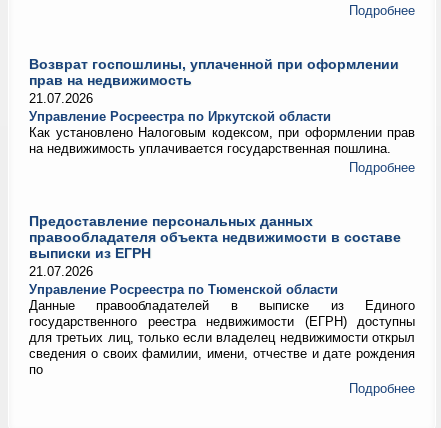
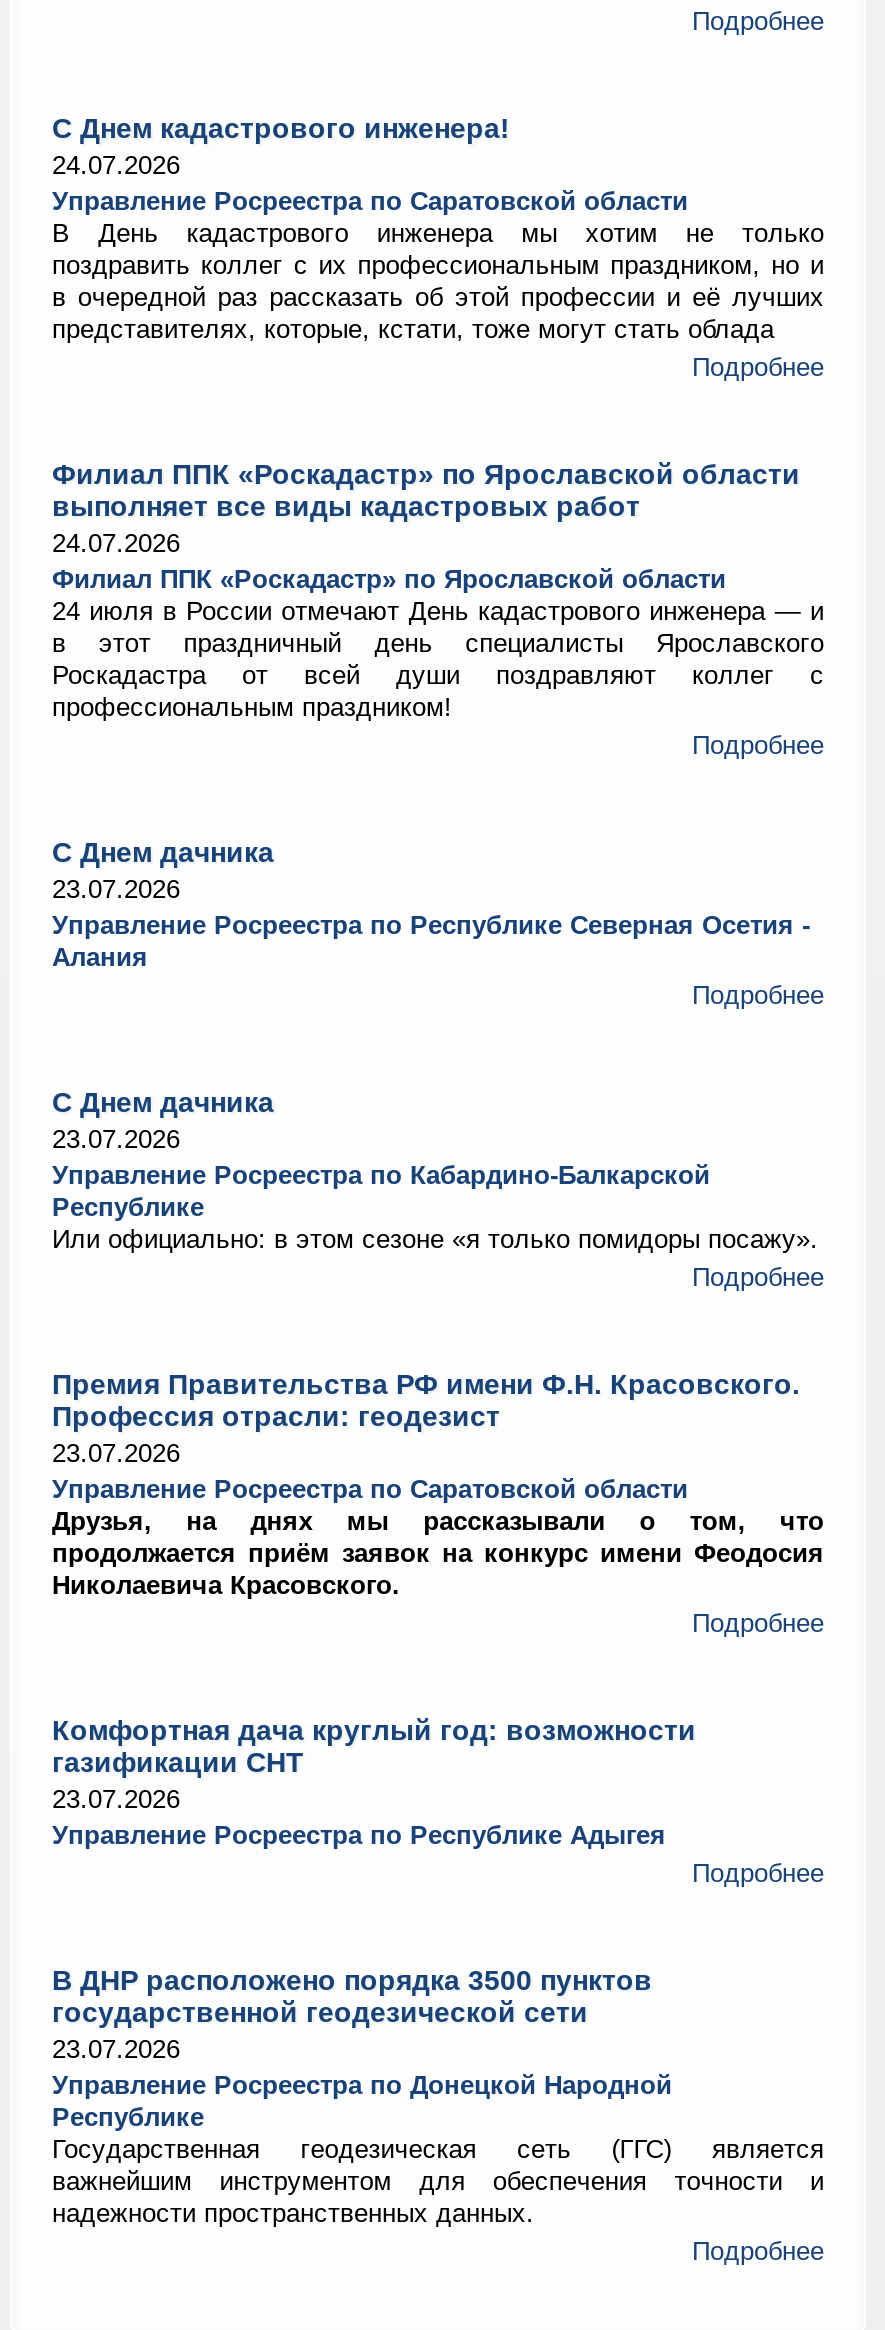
- Возврат госпошлины, уплаченной при оформлении
- прав на недвижимость
- 21.07.2026
- Управление Росреестра по Иркутской области
- Как установлено Налоговым кодексом, при оформлении прав
- на недвижимость уплачивается государственная пошлина.
+ С Днем кадастрового инженера!
+ 24.07.2026
+ Управление Росреестра по Саратовской области
+ В День кадастрового инженера мы хотим не только
+ поздравить коллег с их профессиональным праздником, но и
+ в очередной раз рассказать об этой профессии и её лучших
+ представителях, которые, кстати, тоже могут стать облада

- Предоставление персональных данных
- правообладателя объекта недвижимости в составе
- выписки из ЕГРН
- 21.07.2026
- Управление Росреестра по Тюменской области
- Данные правообладателей в выписке из Единого
- государственного реестра недвижимости (ЕГРН) доступны
- для третьих лиц, только если владелец недвижимости открыл
- сведения о своих фамилии, имени, отчестве и дате рождения
- по
+ Филиал ППК «Роскадастр» по Ярославской области
+ выполняет все виды кадастровых работ
+ 24.07.2026
+ Филиал ППК «Роскадастр» по Ярославской области
+ 24 июля в России отмечают День кадастрового инженера — и
+ в этот праздничный день специалисты Ярославского
+ Роскадастра от всей души поздравляют коллег с
+ профессиональным праздником!
+ Подробнее
+ С Днем дачника
+ 23.07.2026
+ Управление Росреестра по Республике Северная Осетия -
+ Алания
+ Подробнее
+ С Днем дачника
+ 23.07.2026
+ Управление Росреестра по Кабардино-Балкарской
+ Республике
+ Или официально: в этом сезоне «я только помидоры посажу».
+ Подробнее
+ Премия Правительства РФ имени Ф.Н. Красовского.
+ Профессия отрасли: геодезист
+ 23.07.2026
+ Управление Росреестра по Саратовской области
+ Друзья, на днях мы рассказывали о том, что
+ продолжается приём заявок на конкурс имени Феодосия
+ Николаевича Красовского.
+ Подробнее
+ Комфортная дача круглый год: возможности
+ газификации СНТ
+ 23.07.2026
+ Управление Росреестра по Республике Адыгея
+ Подробнее
+ В ДНР расположено порядка 3500 пунктов
+ государственной геодезической сети
+ 23.07.2026
+ Управление Росреестра по Донецкой Народной
+ Республике
+ Государственная геодезическая сеть (ГГС) является
+ важнейшим инструментом для обеспечения точности и
+ надежности пространственных данных.
